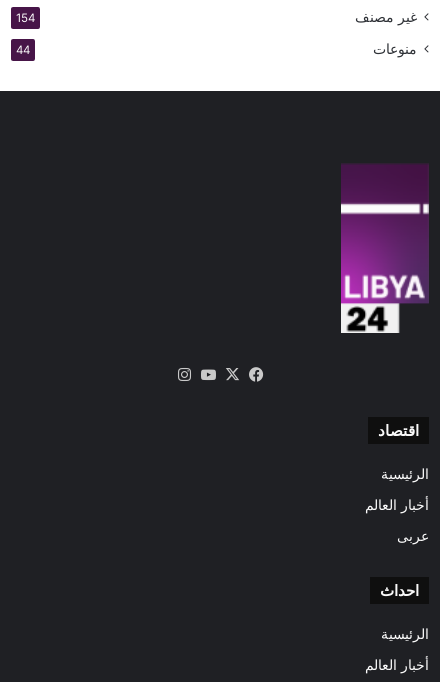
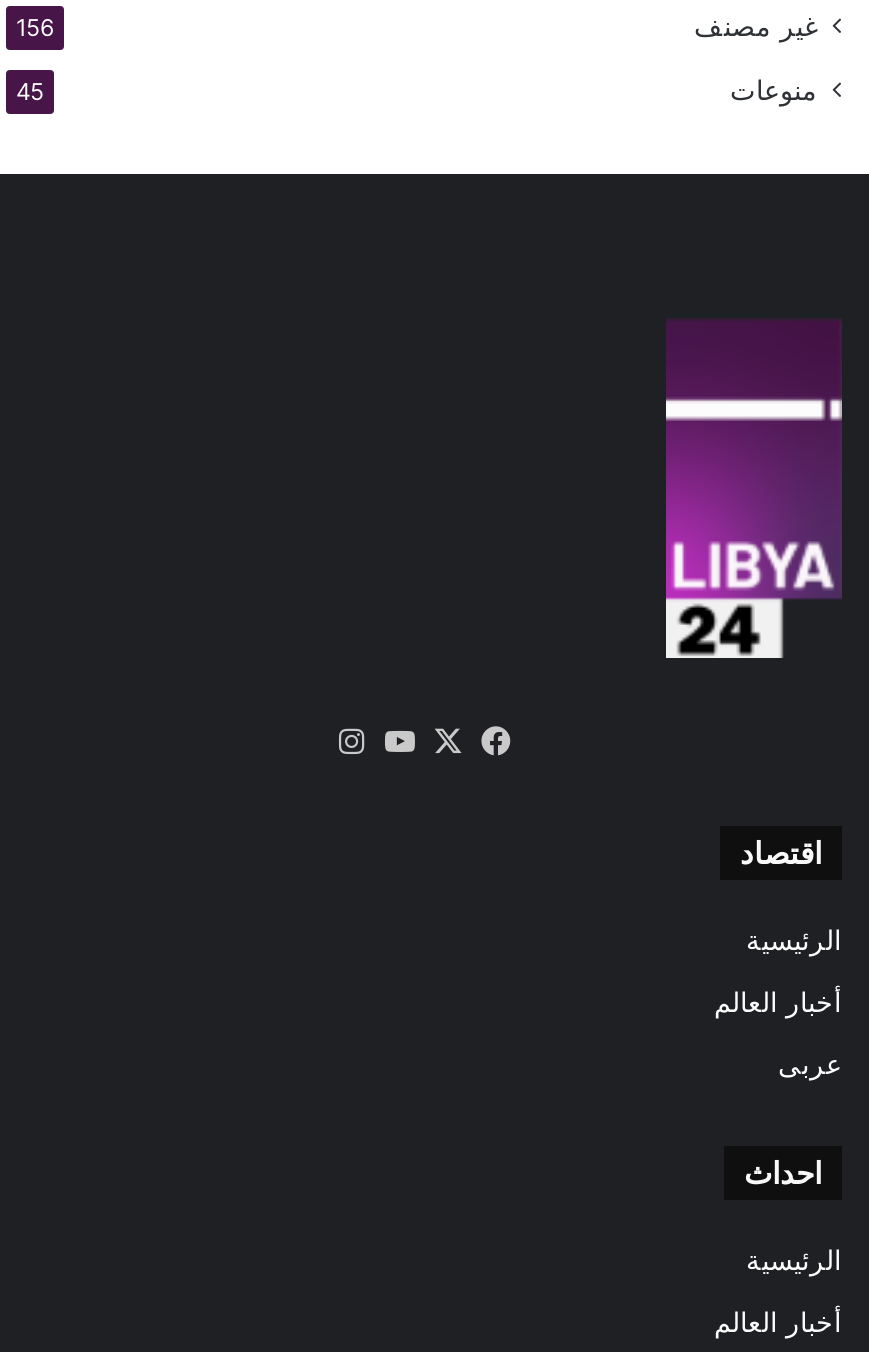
- 154
+ 156

- 44
+ 45
